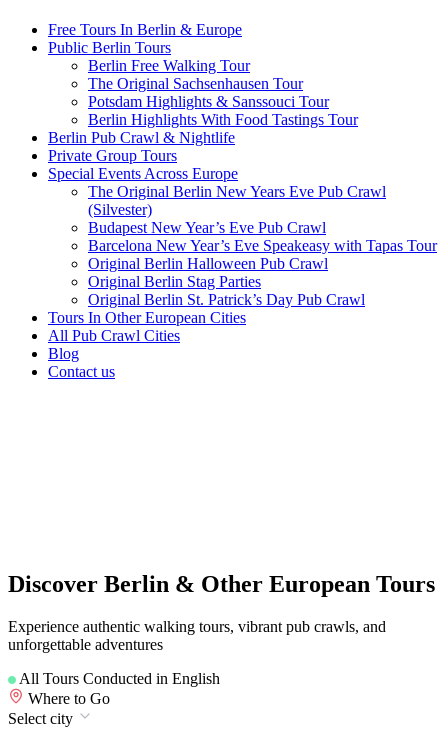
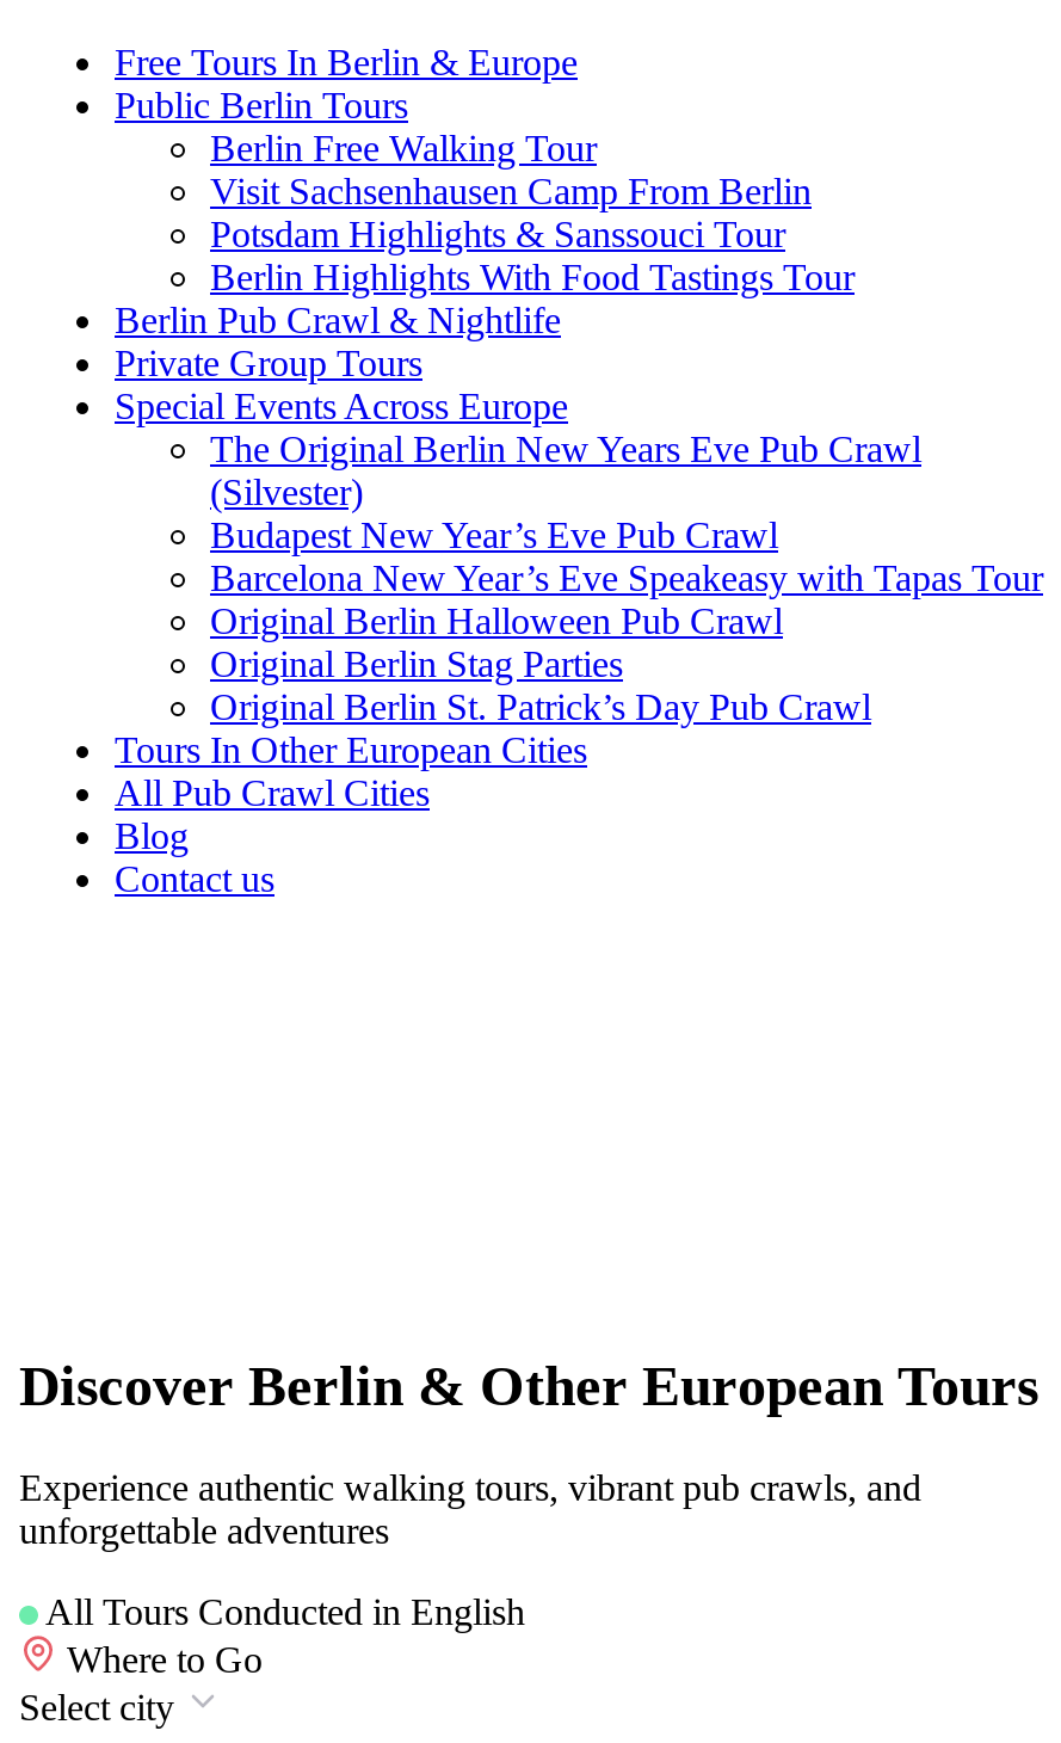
- The Original Sachsenhausen Tour
+ Visit Sachsenhausen Camp From Berlin
